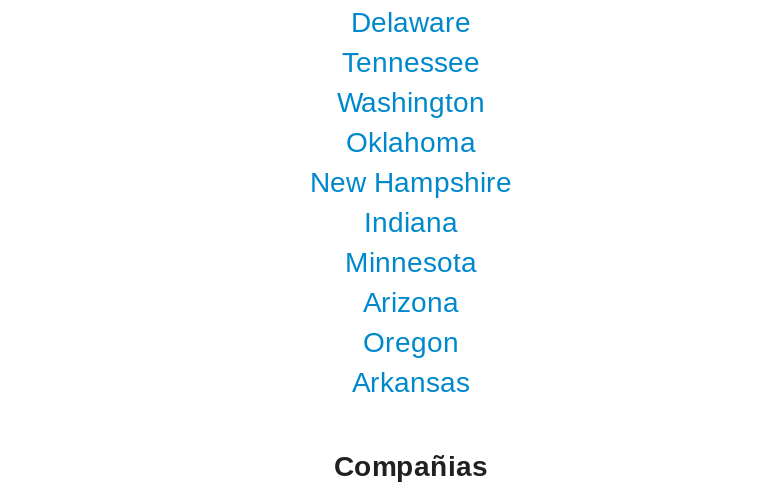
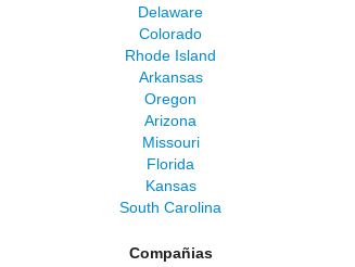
- Tennessee
- Washington
- Oklahoma
- New Hampshire
- Indiana
- Minnesota
+ Colorado
+ Rhode Island

moved down: Oregon | Arizona

moved up: Arkansas

+ Missouri
+ Florida
+ Kansas
+ South Carolina
